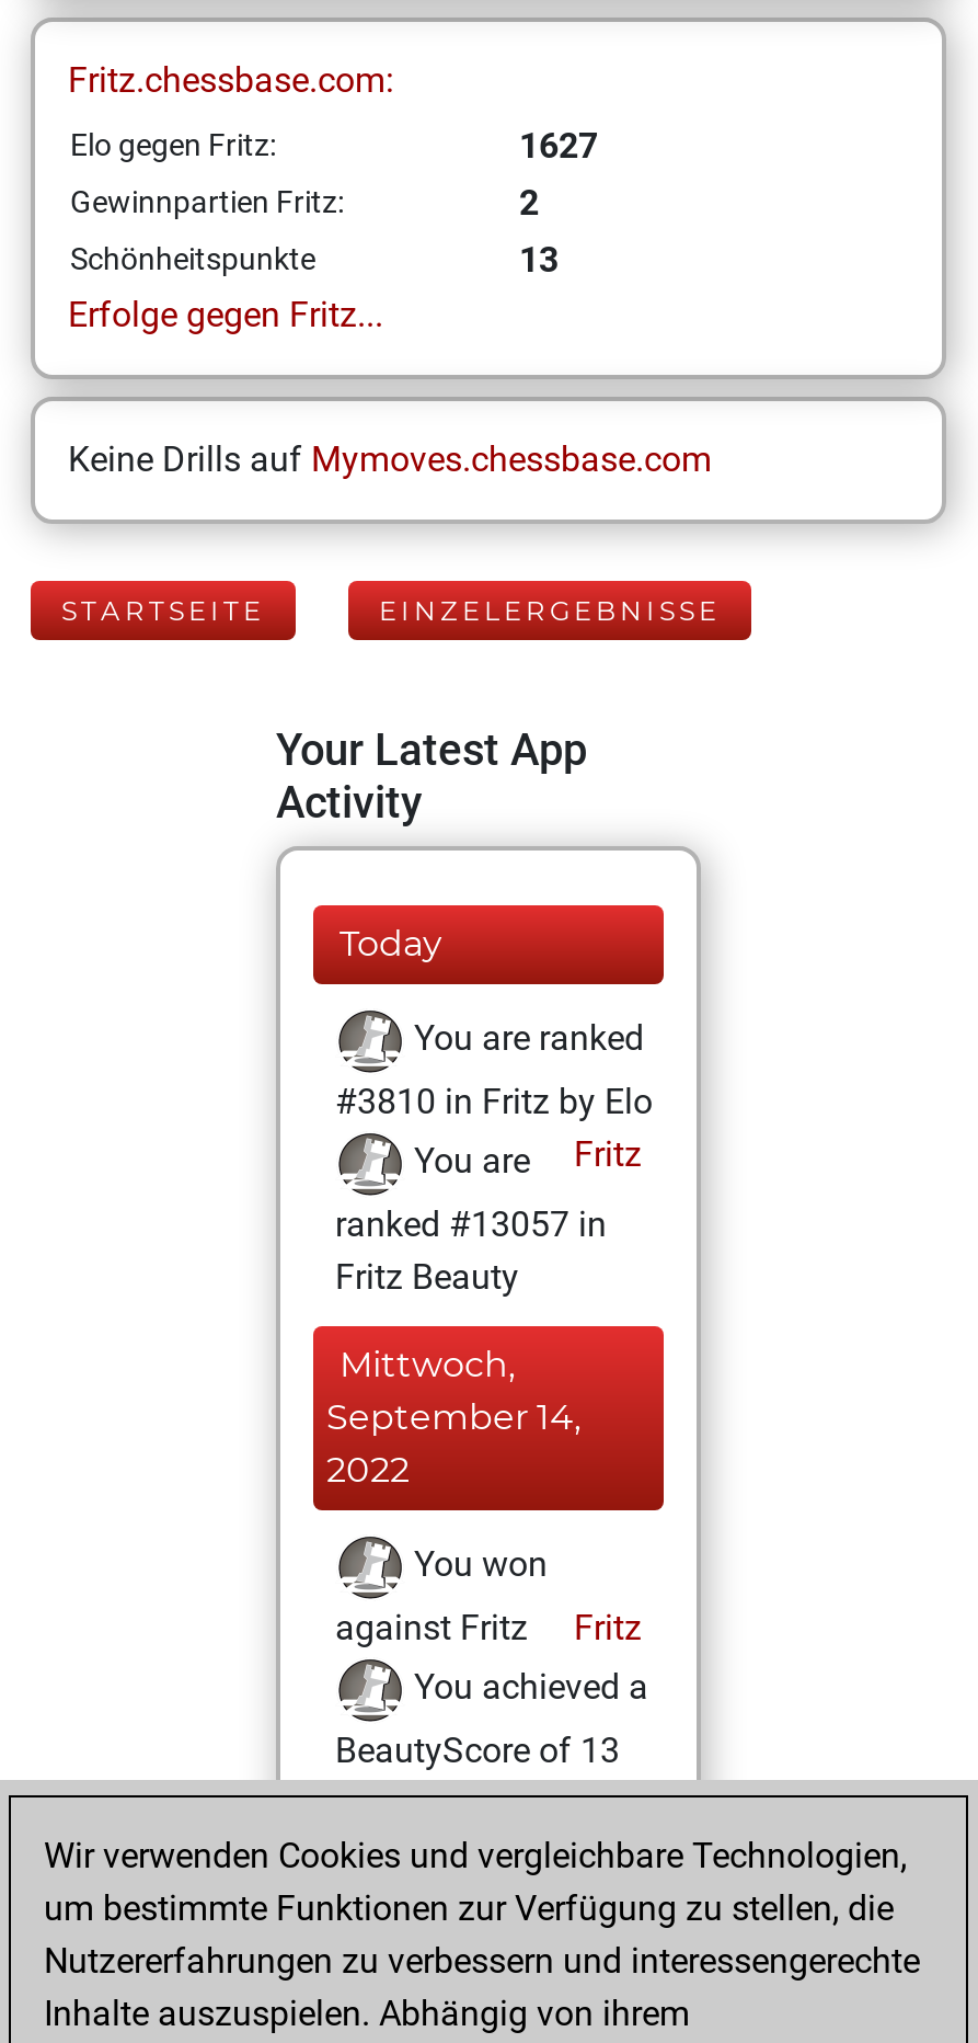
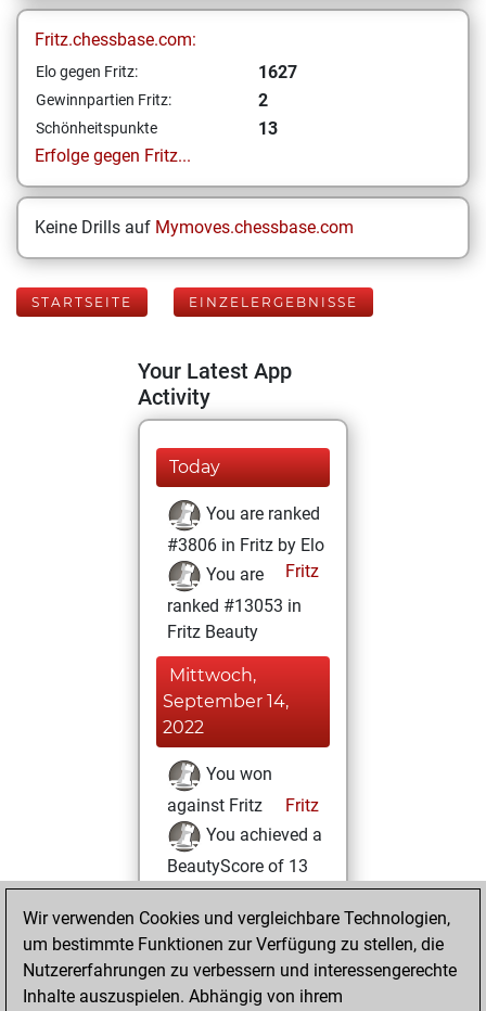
- #3810 in Fritz by Elo
+ #3806 in Fritz by Elo

- ranked #13057 in
+ ranked #13053 in
